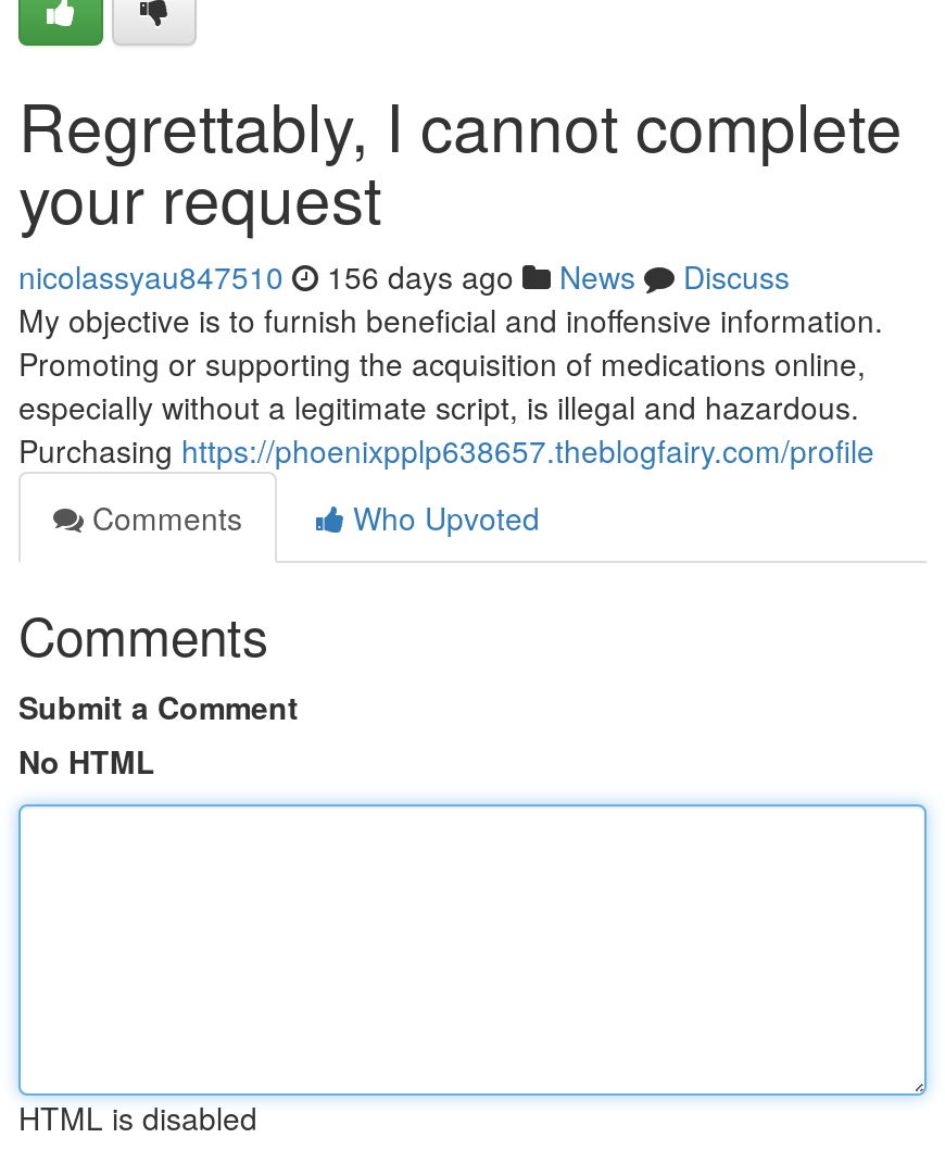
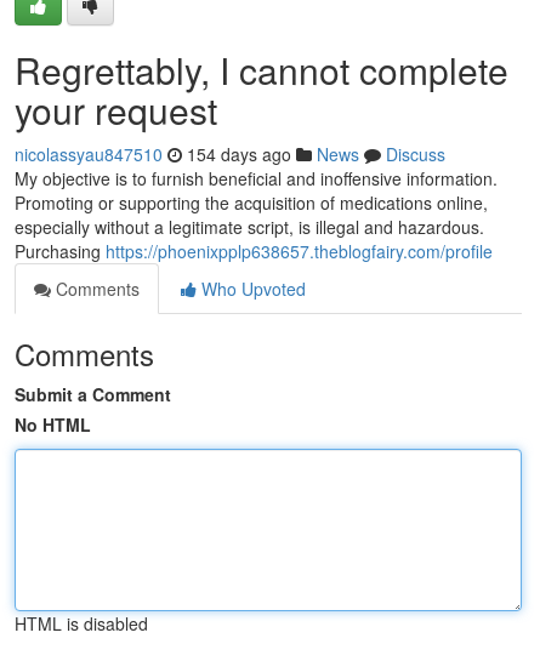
- nicolassyau847510 156 days ago News Discuss
+ nicolassyau847510 154 days ago News Discuss
